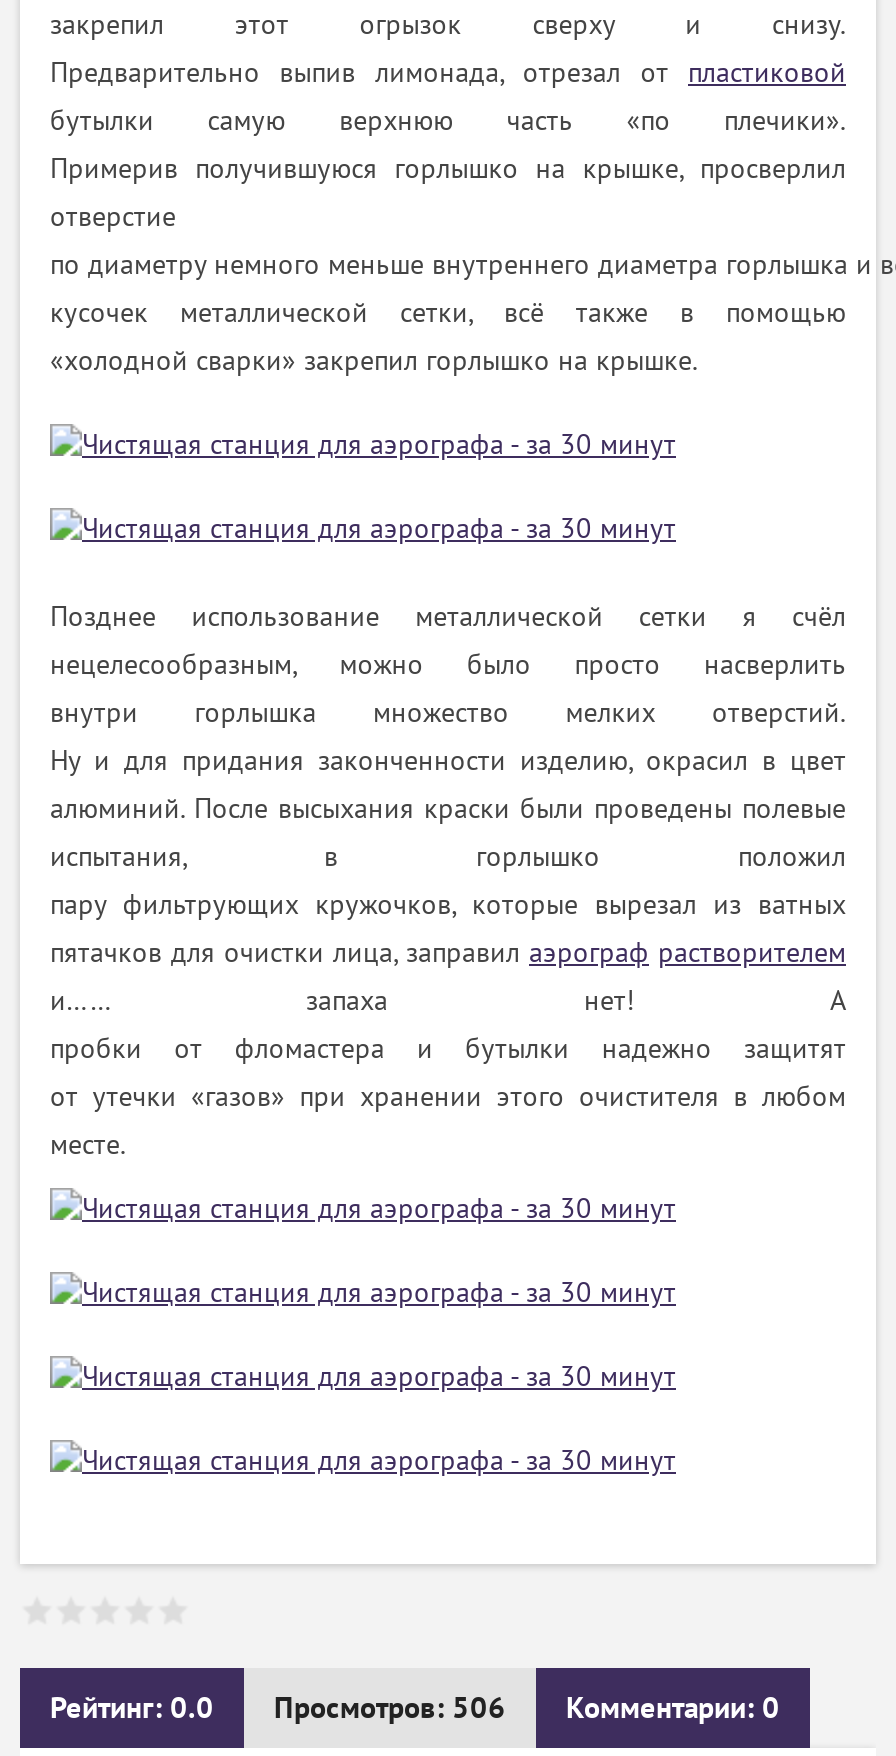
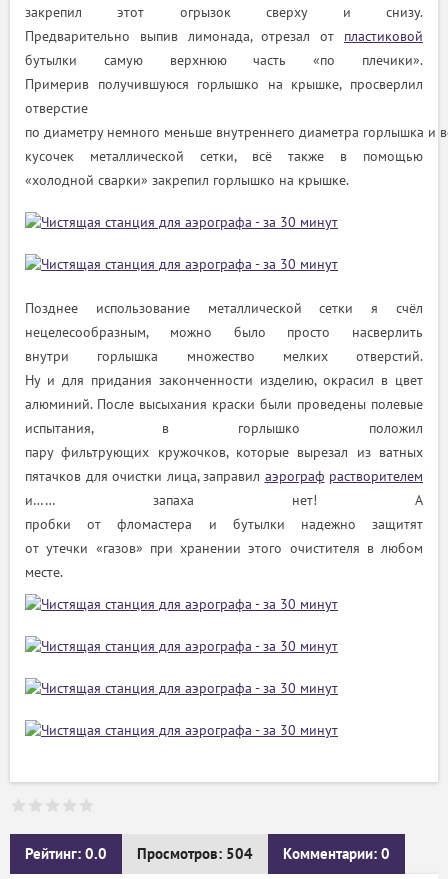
- Рейтинг: 0.0 Просмотров: 506 Комментарии: 0
+ Рейтинг: 0.0 Просмотров: 504 Комментарии: 0
